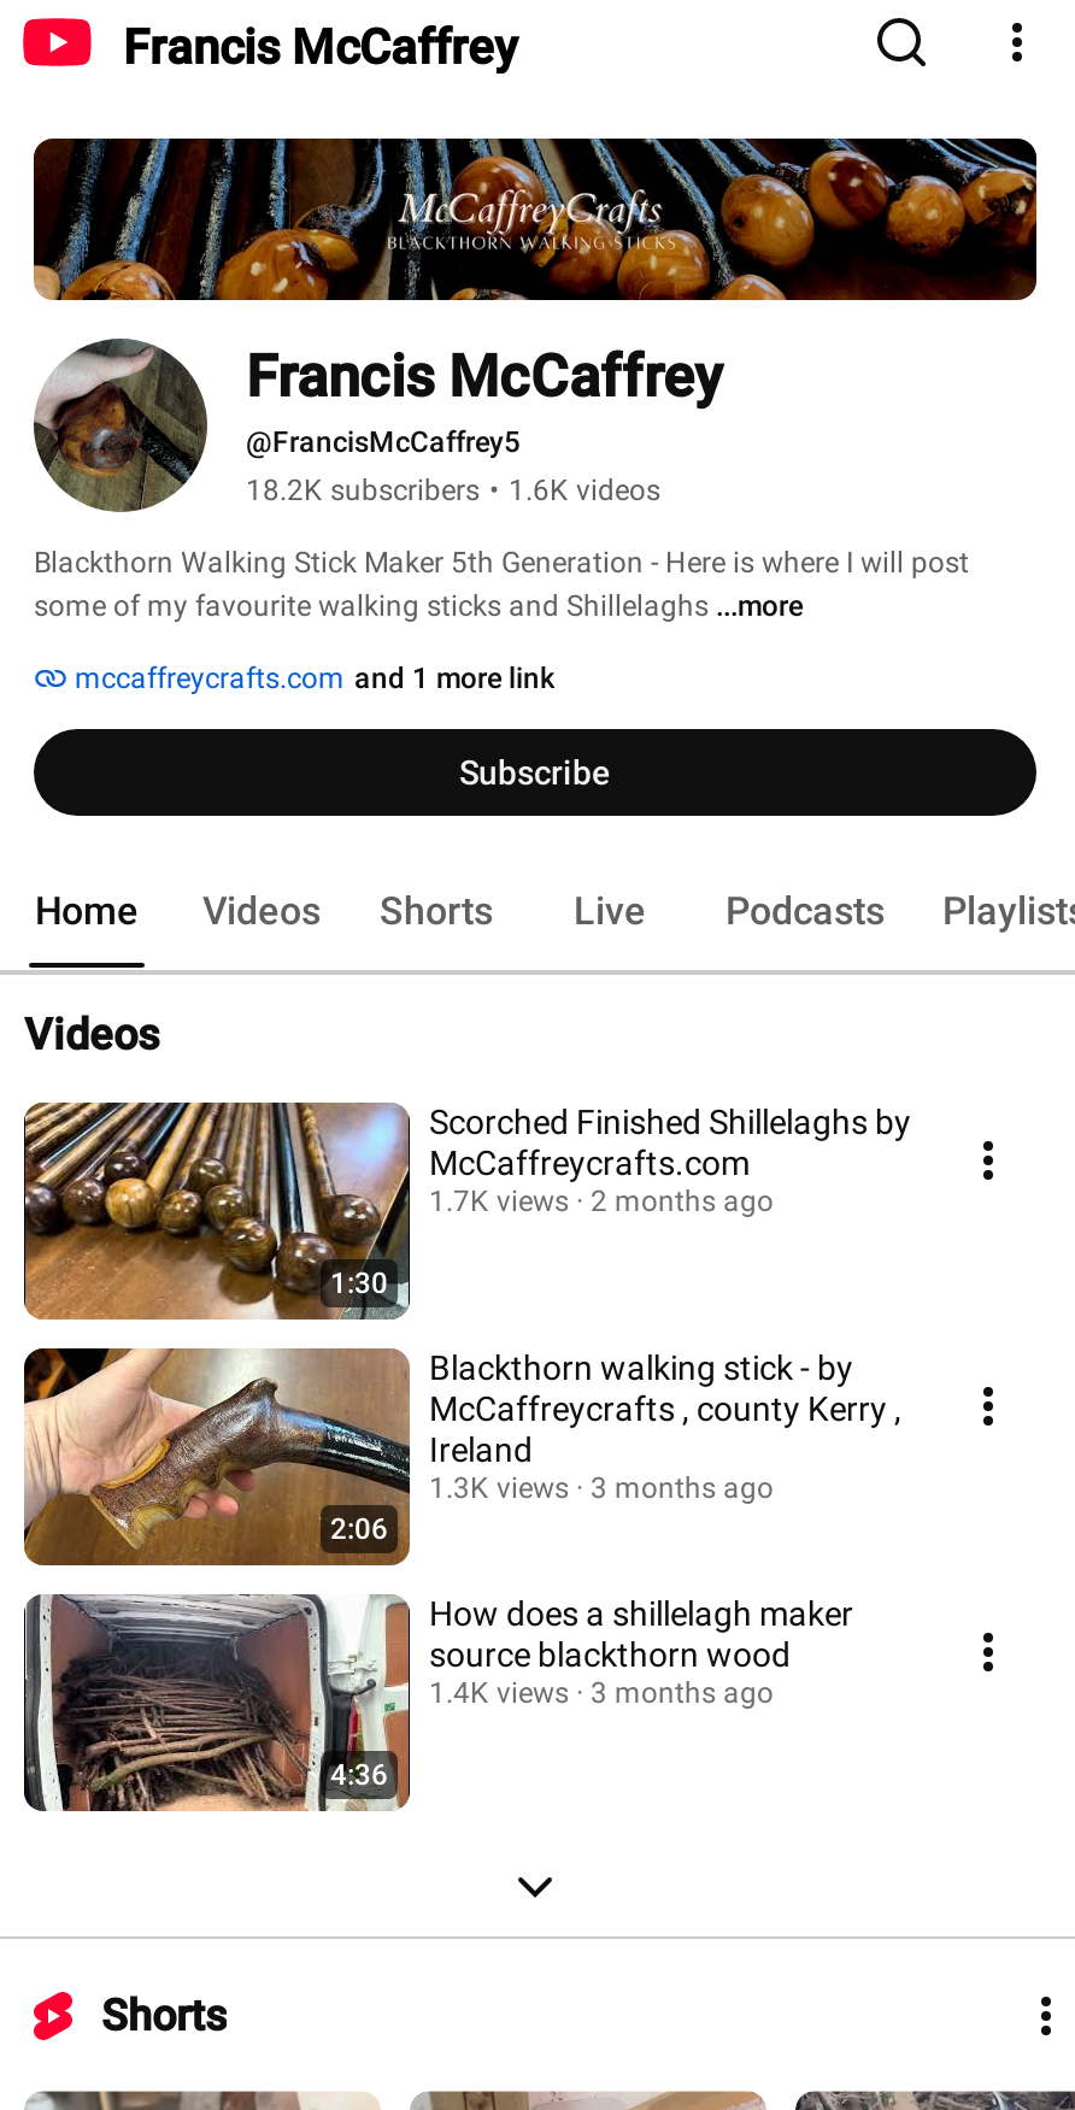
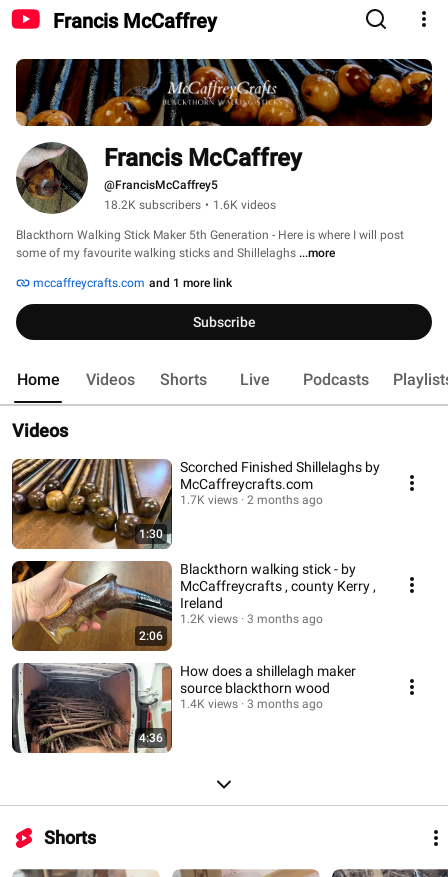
- 1.3K views 3 months ago
+ 1.2K views 3 months ago
